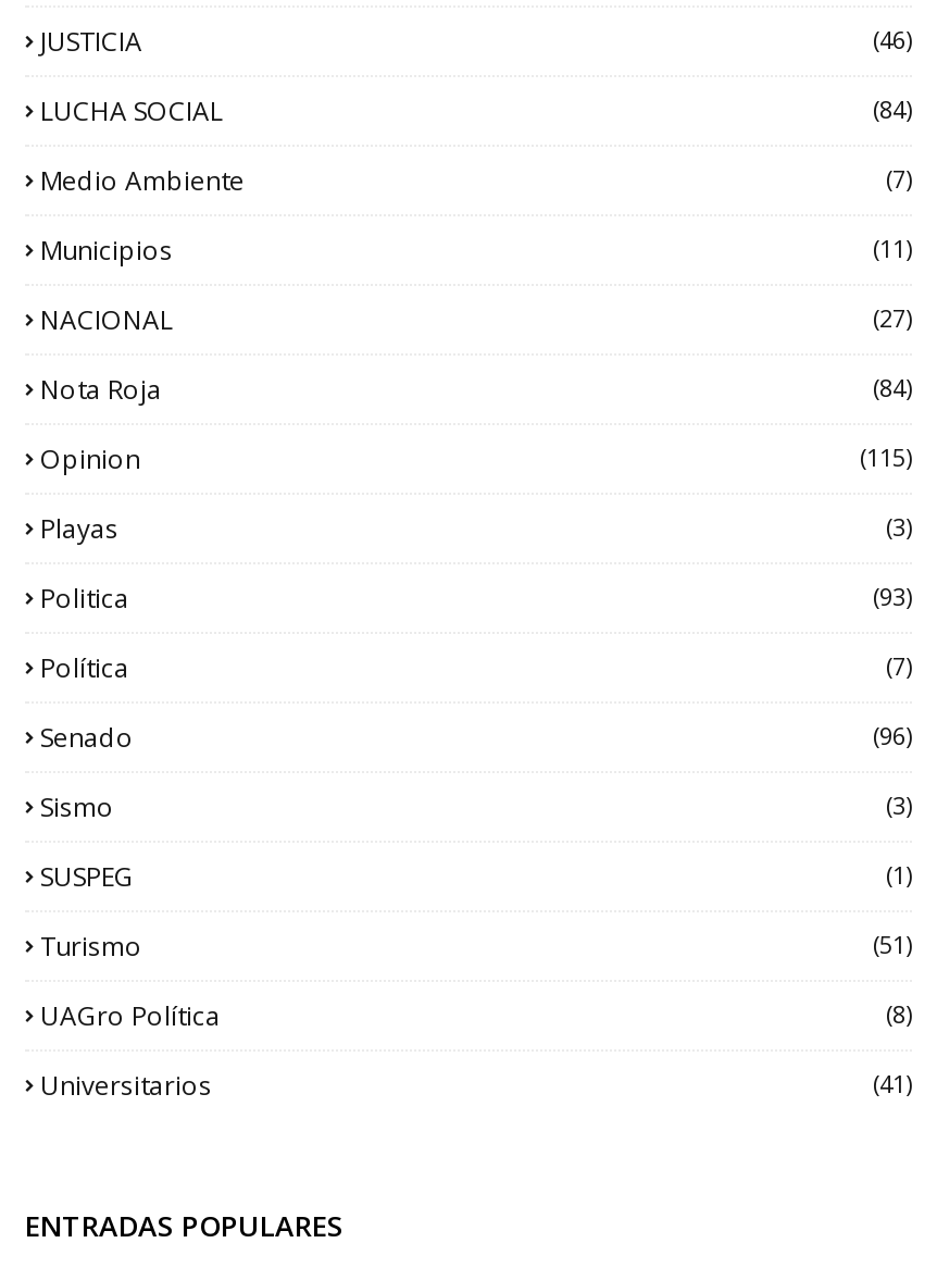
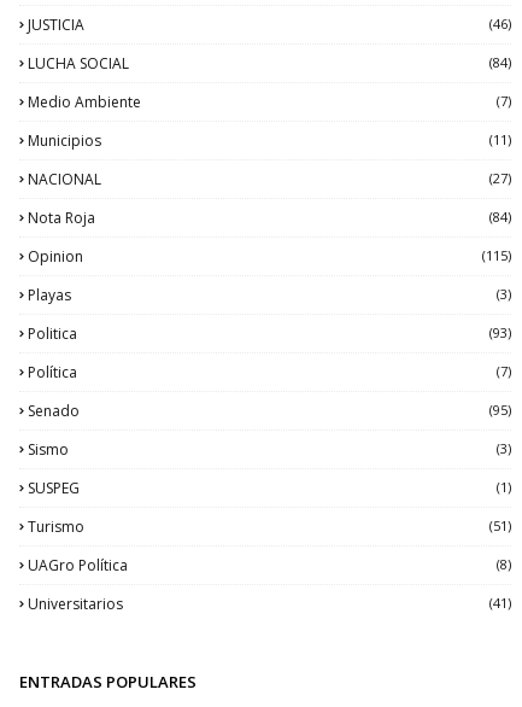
- (96)
+ (95)
